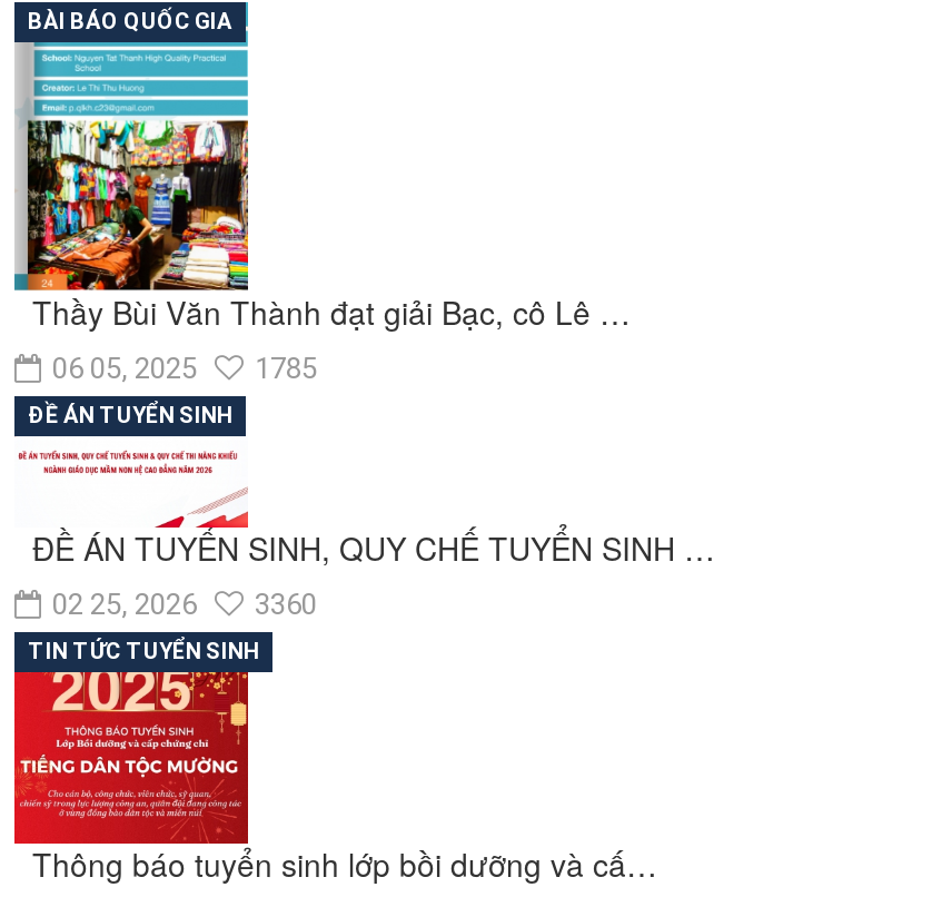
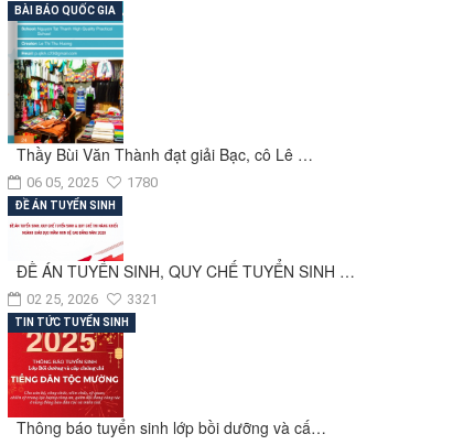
- 06 05, 2025 1785
+ 06 05, 2025 1780

- 02 25, 2026 3360
+ 02 25, 2026 3321
